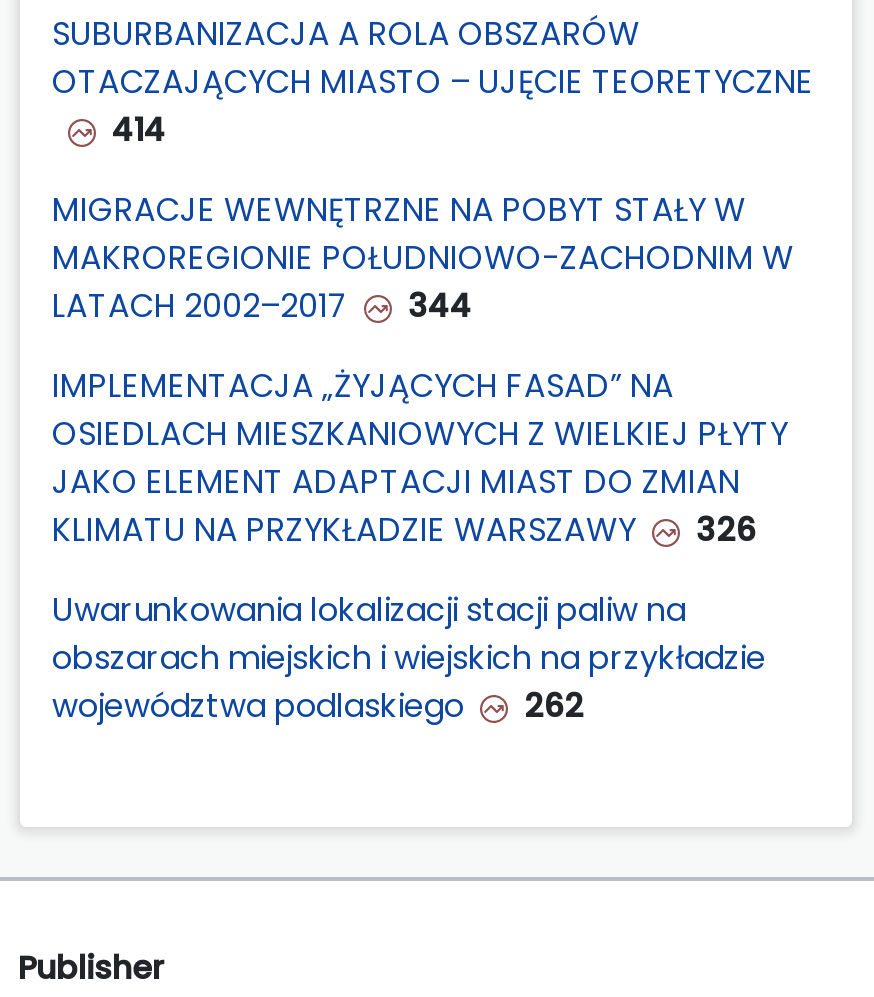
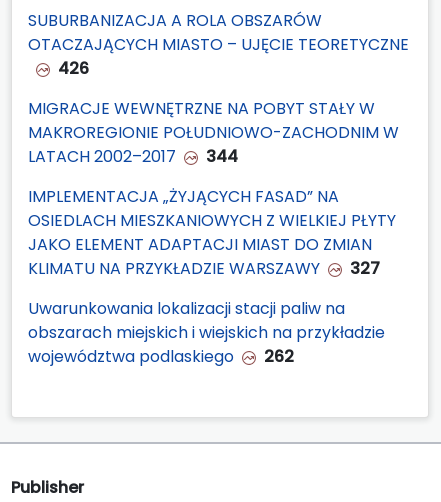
- 414
+ 426

- KLIMATU NA PRZYKŁADZIE WARSZAWY 326
+ KLIMATU NA PRZYKŁADZIE WARSZAWY 327
